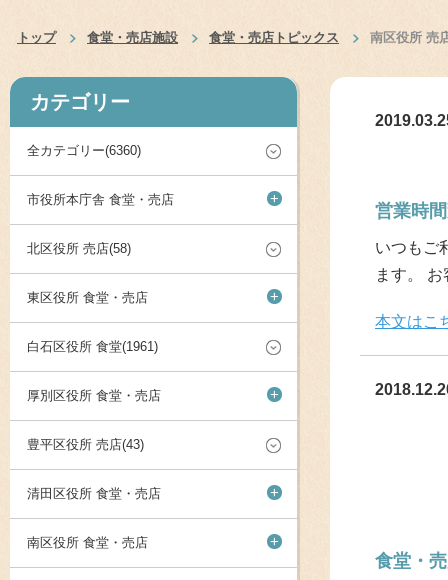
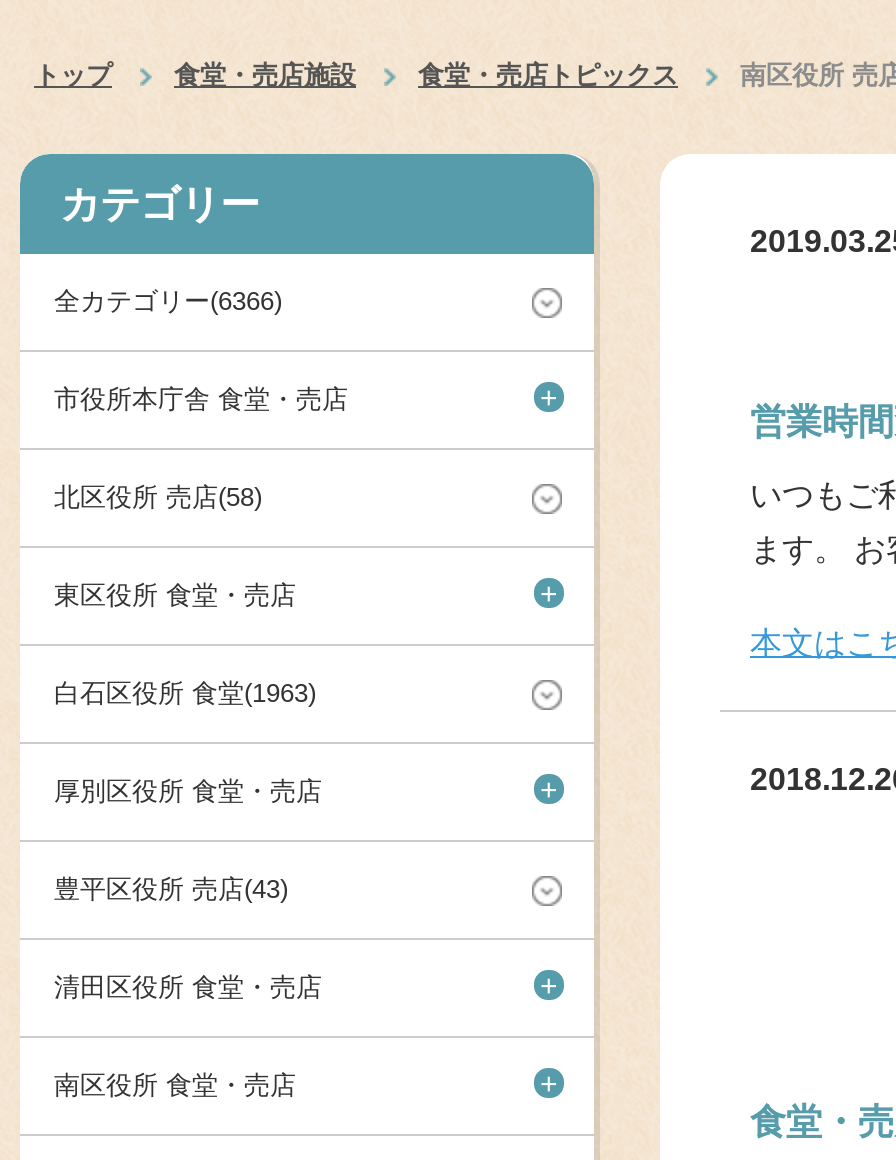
- 全カテゴリー(6360)
+ 全カテゴリー(6366)

- 白石区役所 食堂(1961)
+ 白石区役所 食堂(1963)
